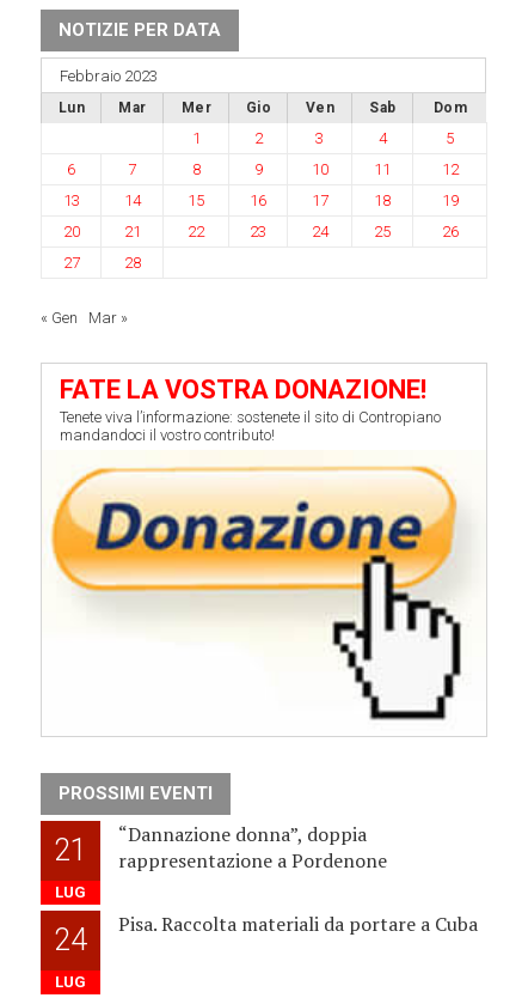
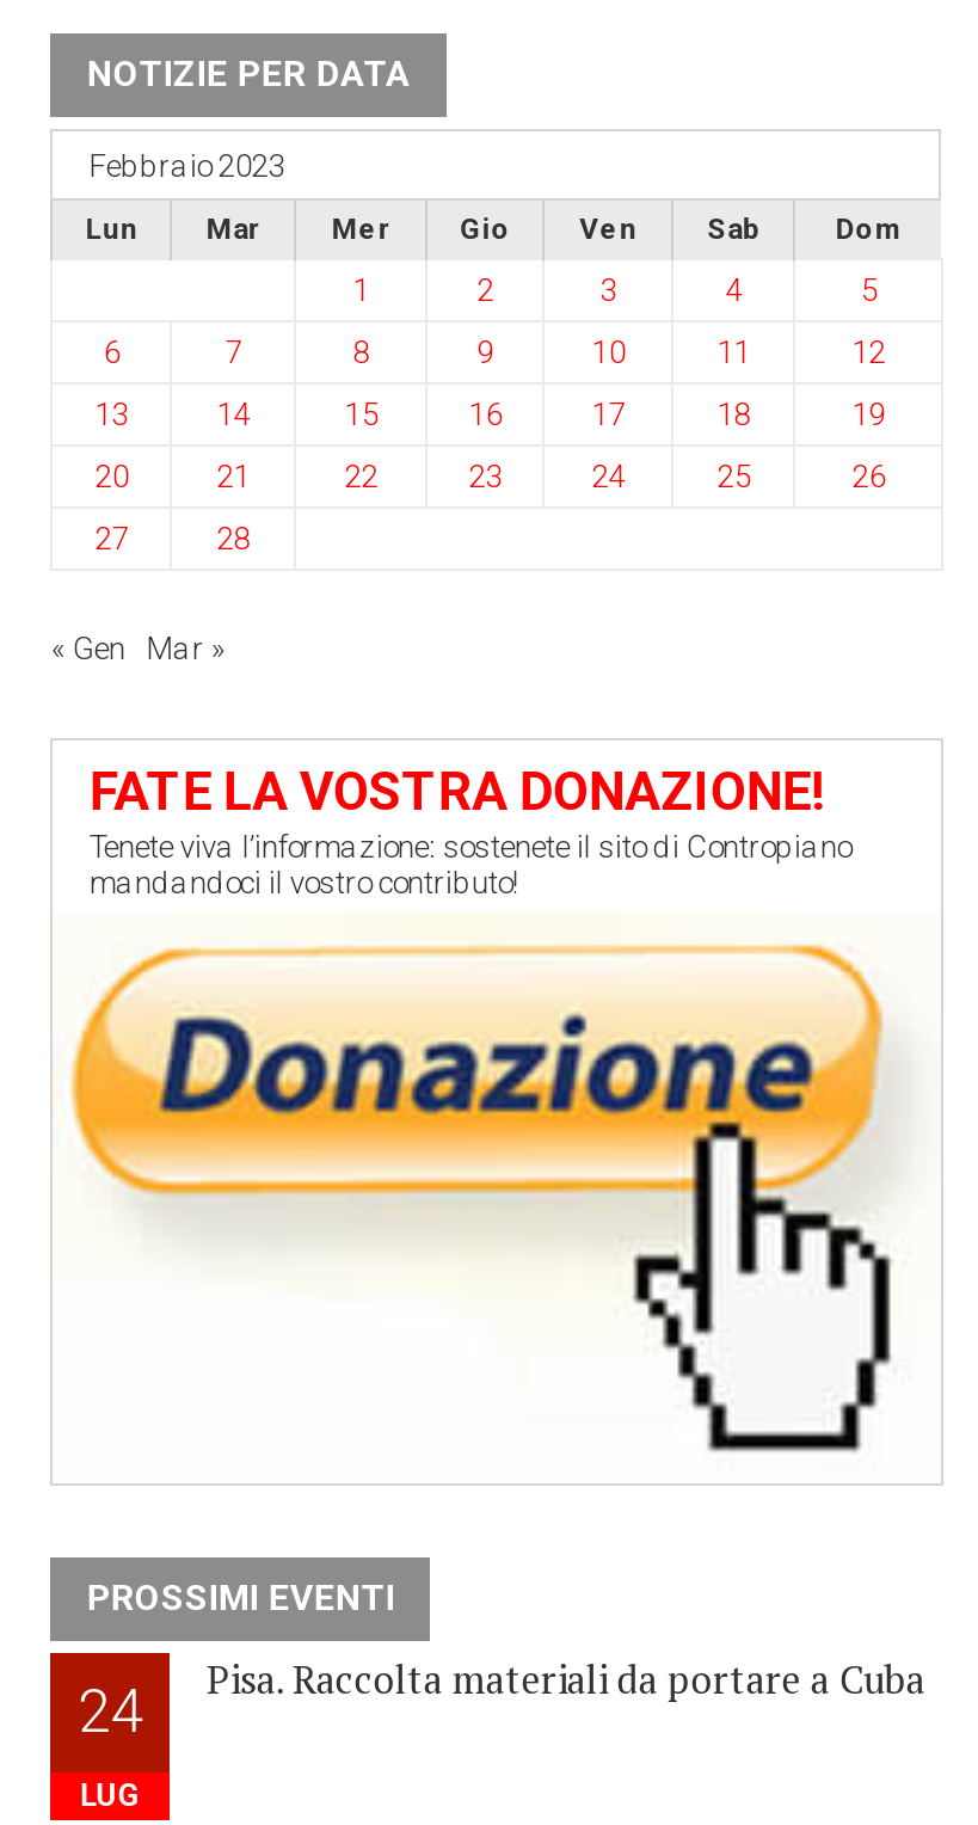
- “Dannazione donna”, doppia
- rappresentazione a Pordenone

- 21
- LUG
